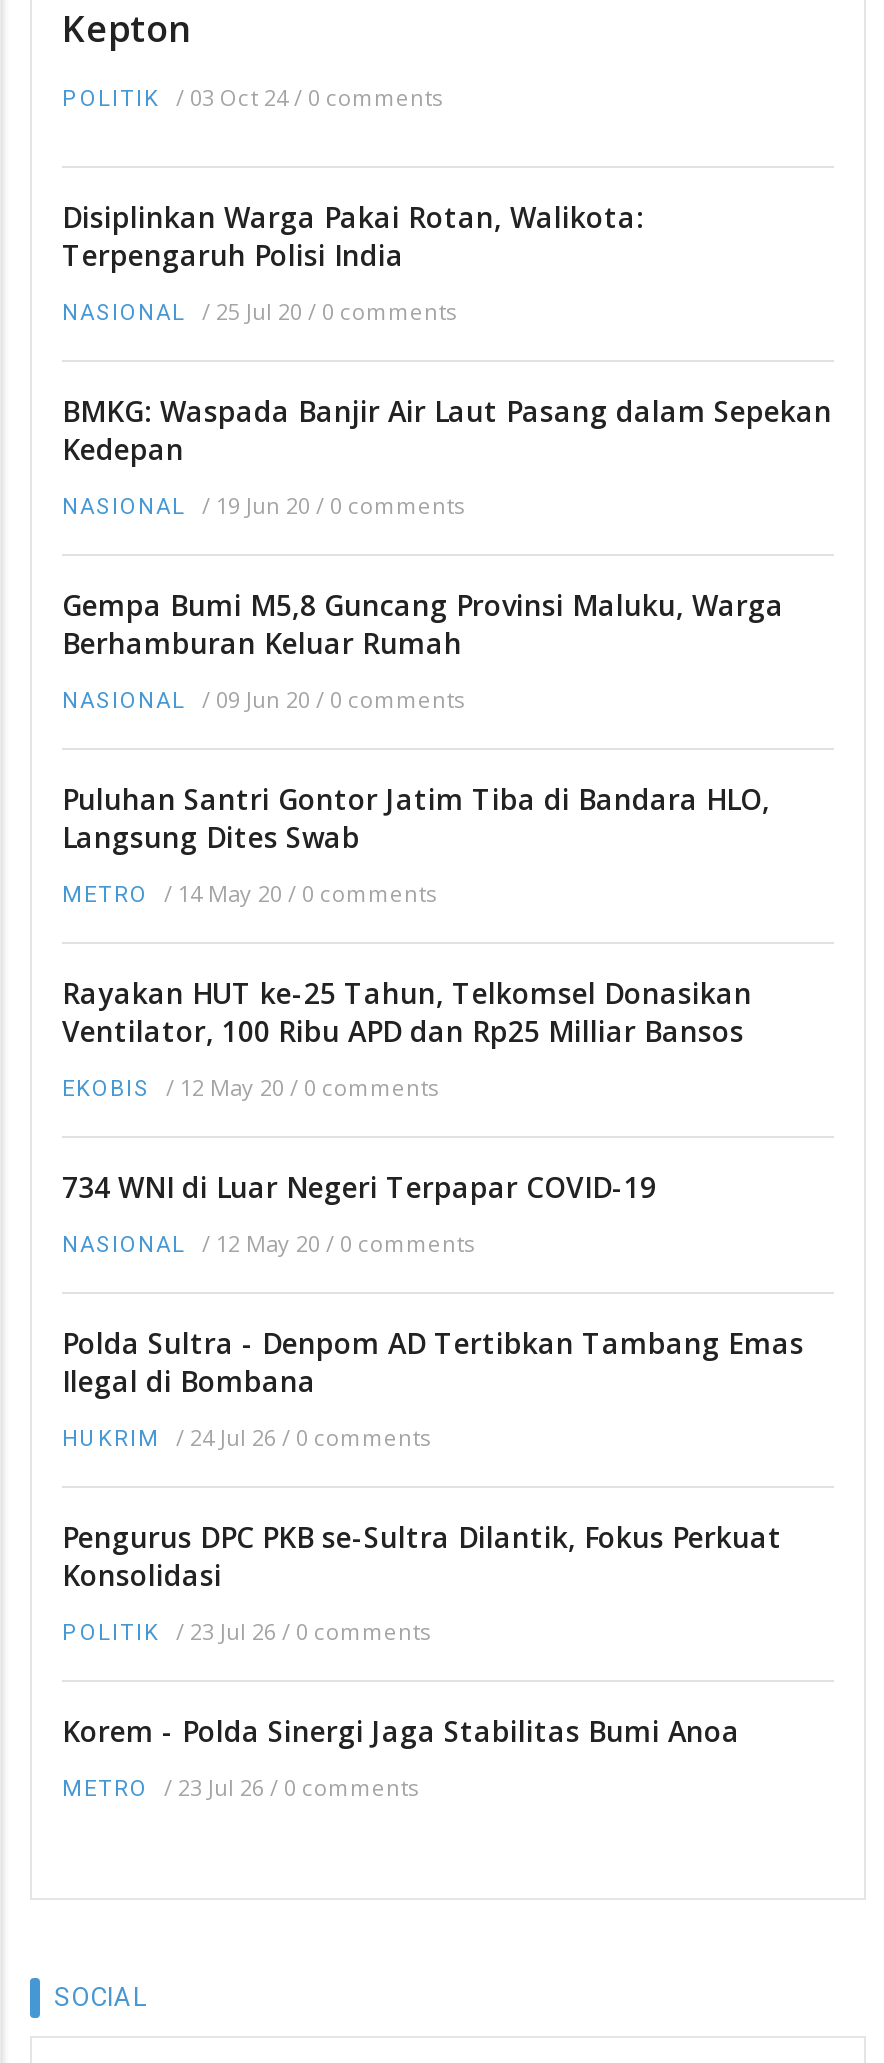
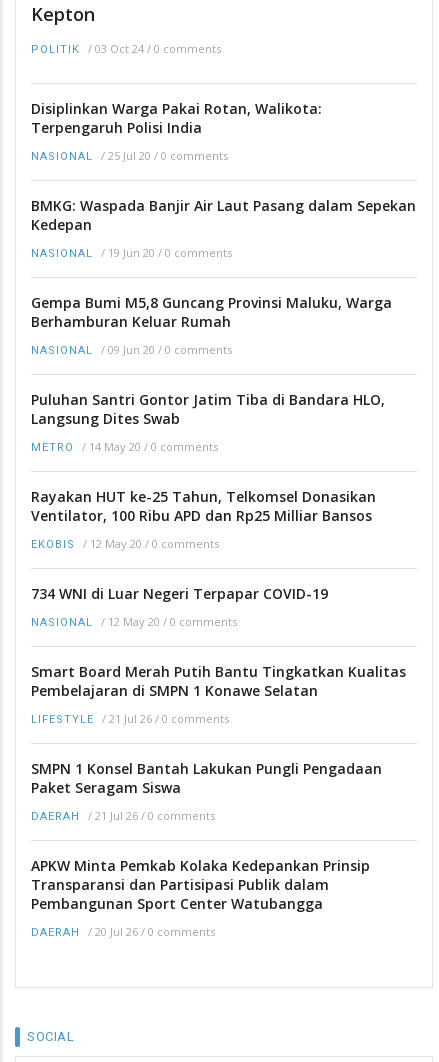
- Polda Sultra - Denpom AD Tertibkan Tambang Emas
- Ilegal di Bombana
+ Smart Board Merah Putih Bantu Tingkatkan Kualitas
+ Pembelajaran di SMPN 1 Konawe Selatan

- HUKRIM / 24 Jul 26 / 0 comments
+ LIFESTYLE / 21 Jul 26 / 0 comments

- Pengurus DPC PKB se-Sultra Dilantik, Fokus Perkuat
- Konsolidasi
+ SMPN 1 Konsel Bantah Lakukan Pungli Pengadaan
+ Paket Seragam Siswa

- POLITIK / 23 Jul 26 / 0 comments
+ DAERAH / 21 Jul 26 / 0 comments

- Korem - Polda Sinergi Jaga Stabilitas Bumi Anoa
+ APKW Minta Pemkab Kolaka Kedepankan Prinsip
+ Transparansi dan Partisipasi Publik dalam
+ Pembangunan Sport Center Watubangga

- METRO / 23 Jul 26 / 0 comments
+ DAERAH / 20 Jul 26 / 0 comments
